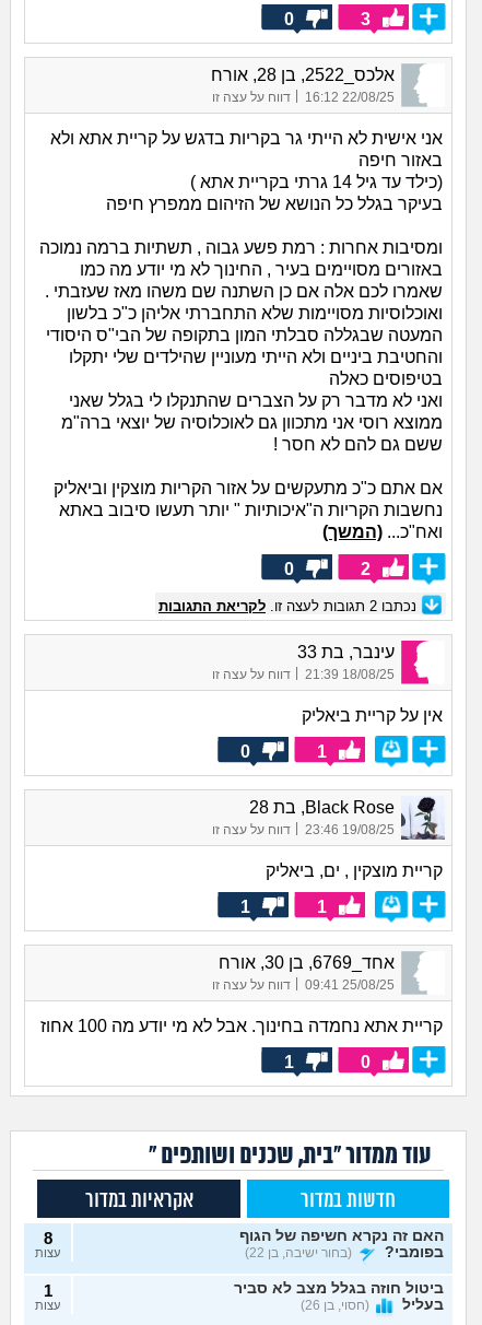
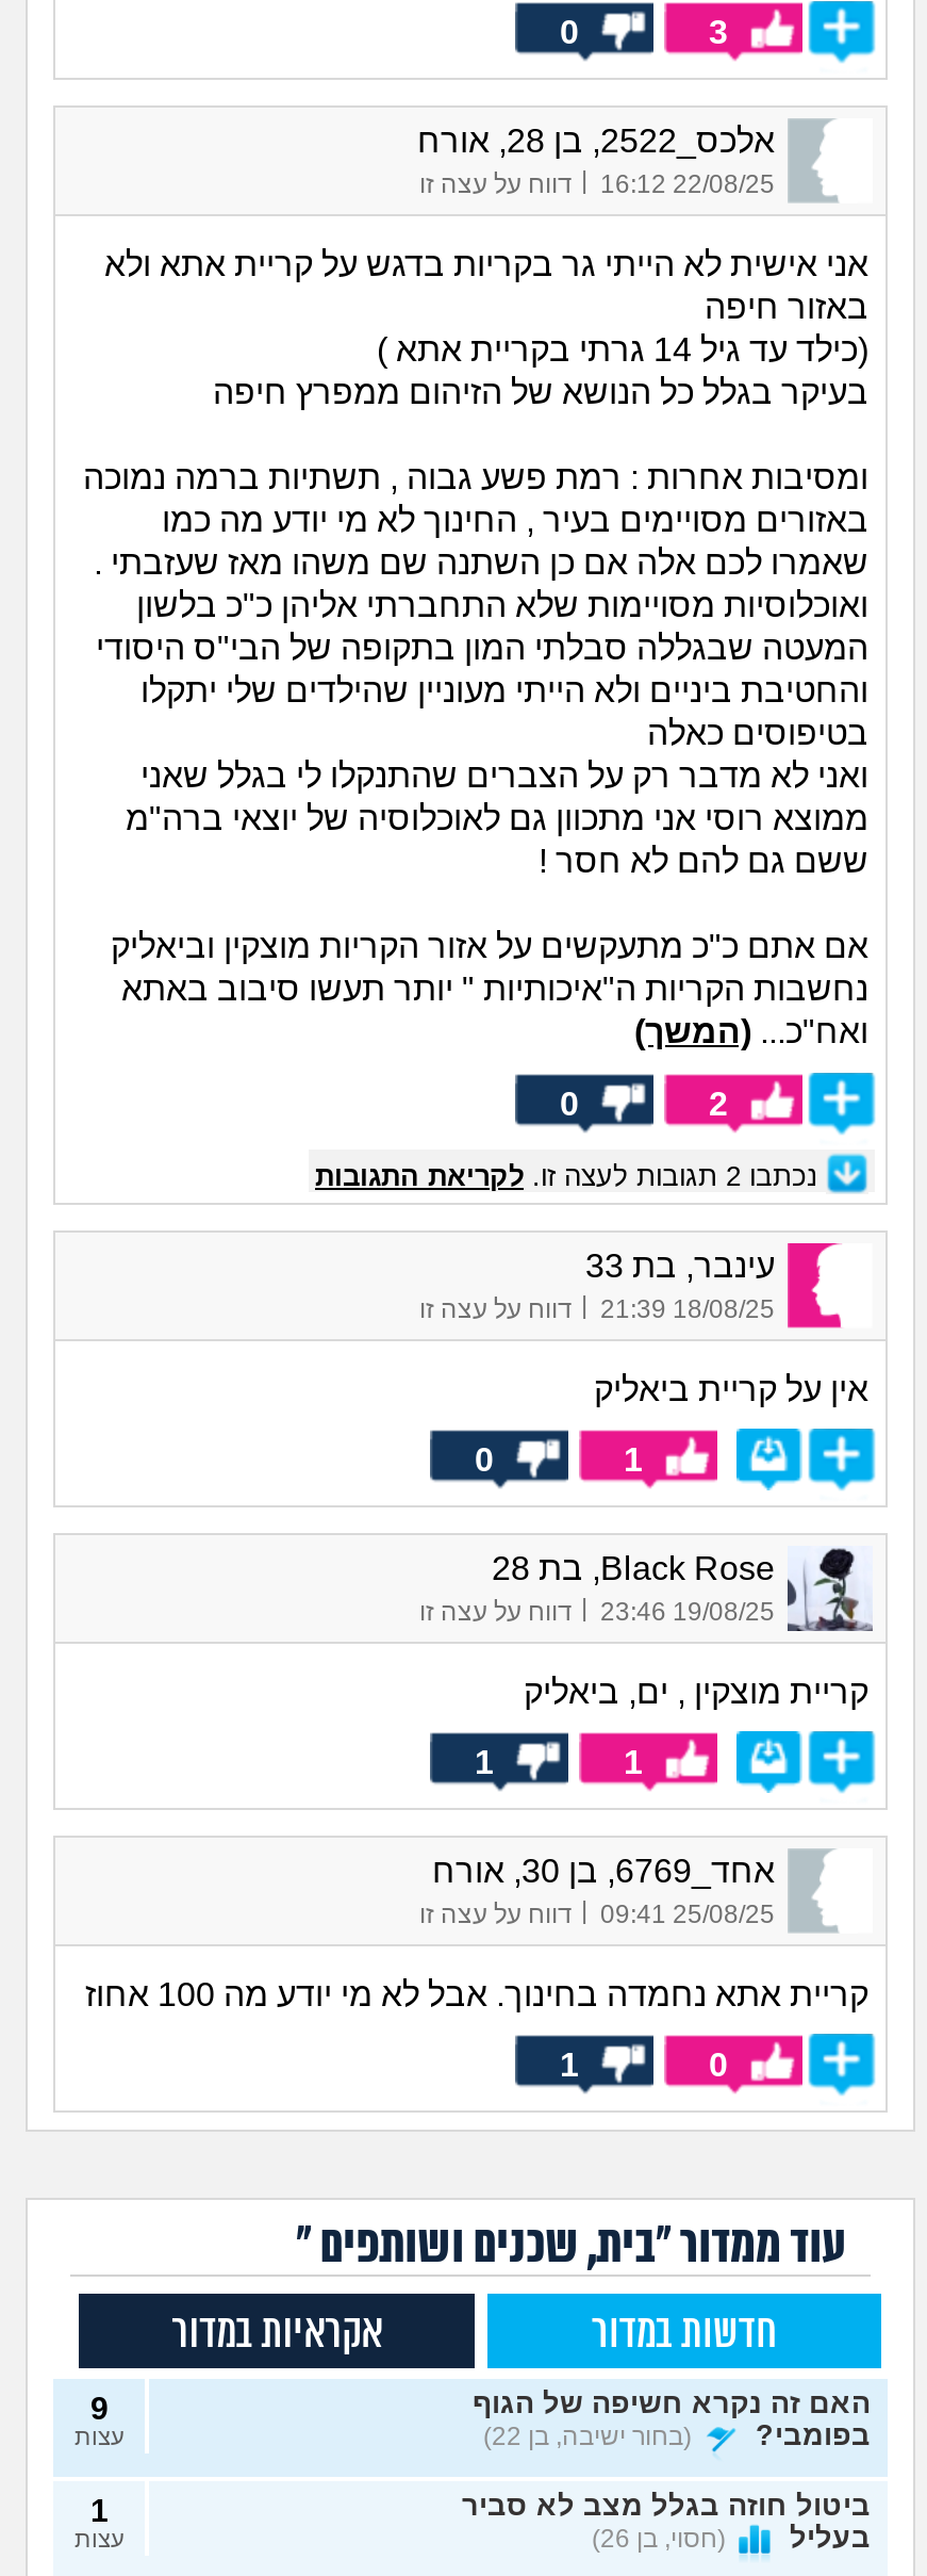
- 8
+ 9
